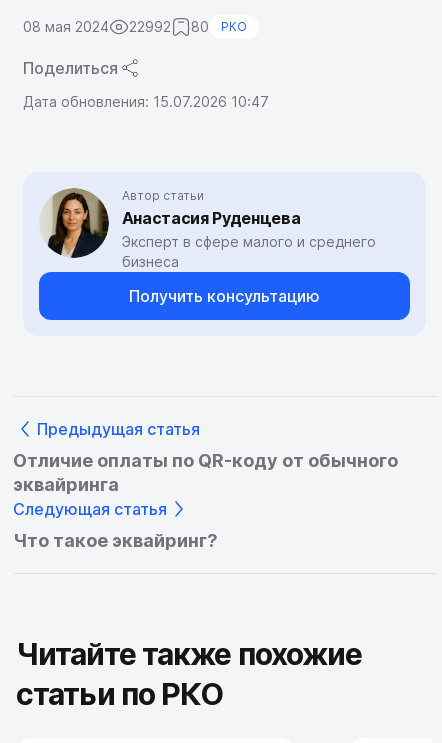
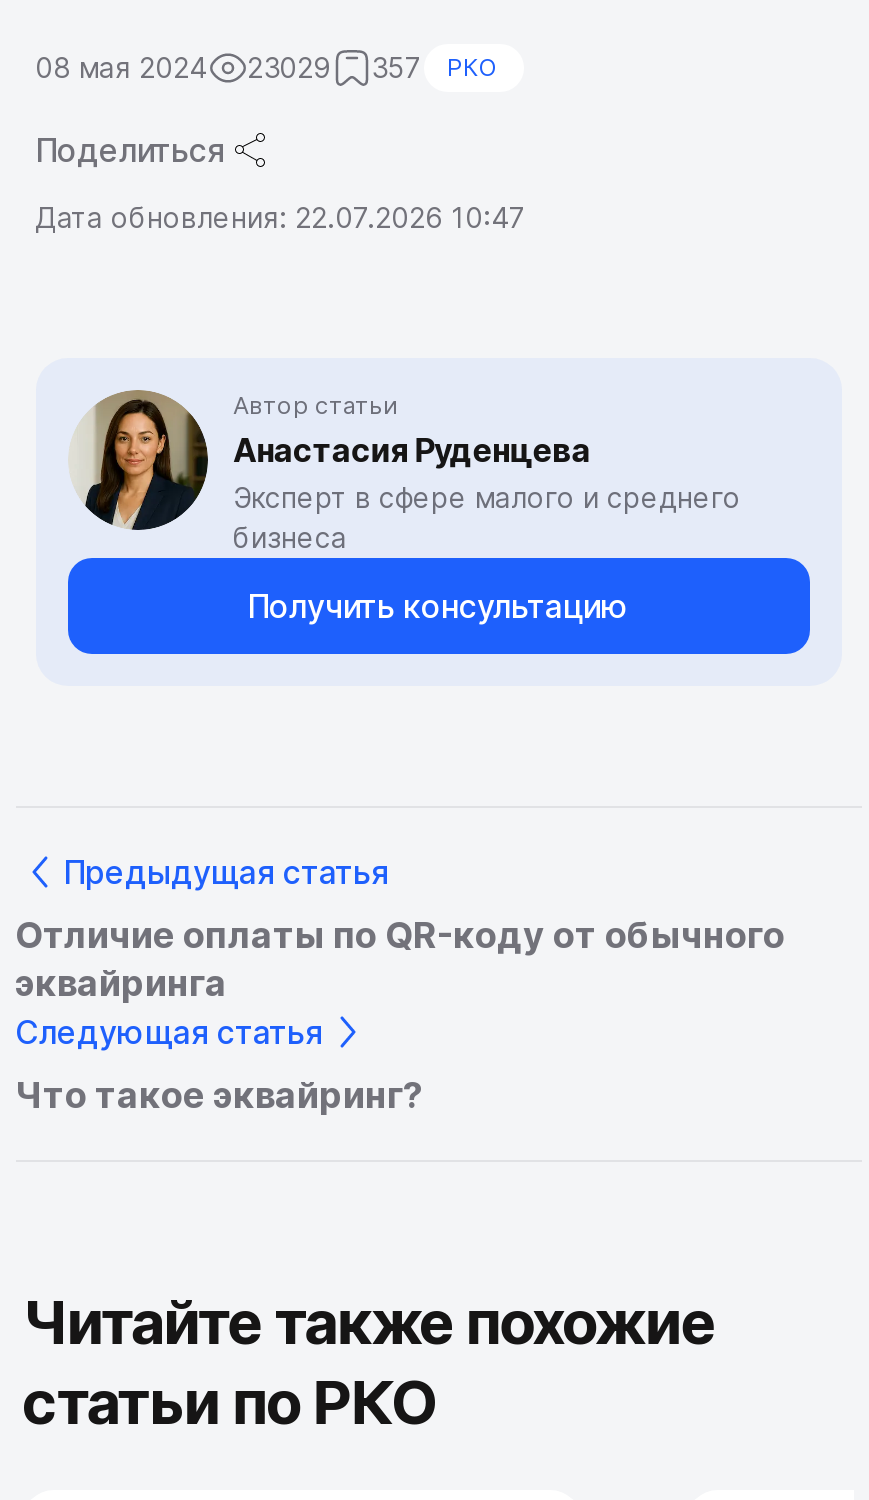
- 22992
+ 23029

- 80
+ 357

- Дата обновления: 15.07.2026 10:47
+ Дата обновления: 22.07.2026 10:47
